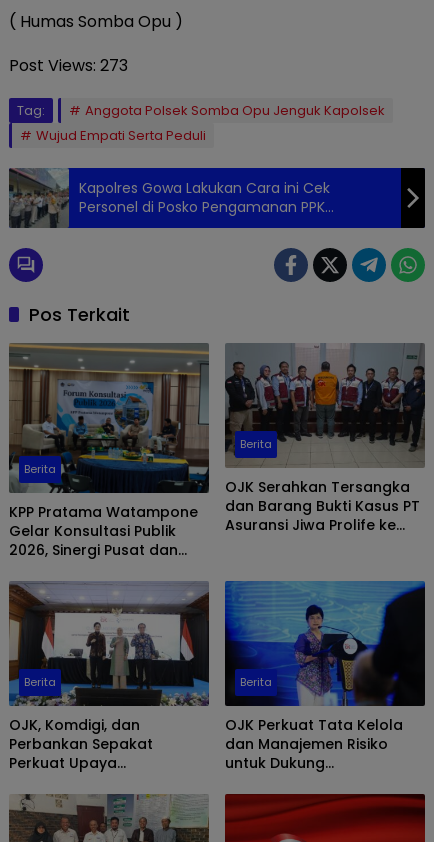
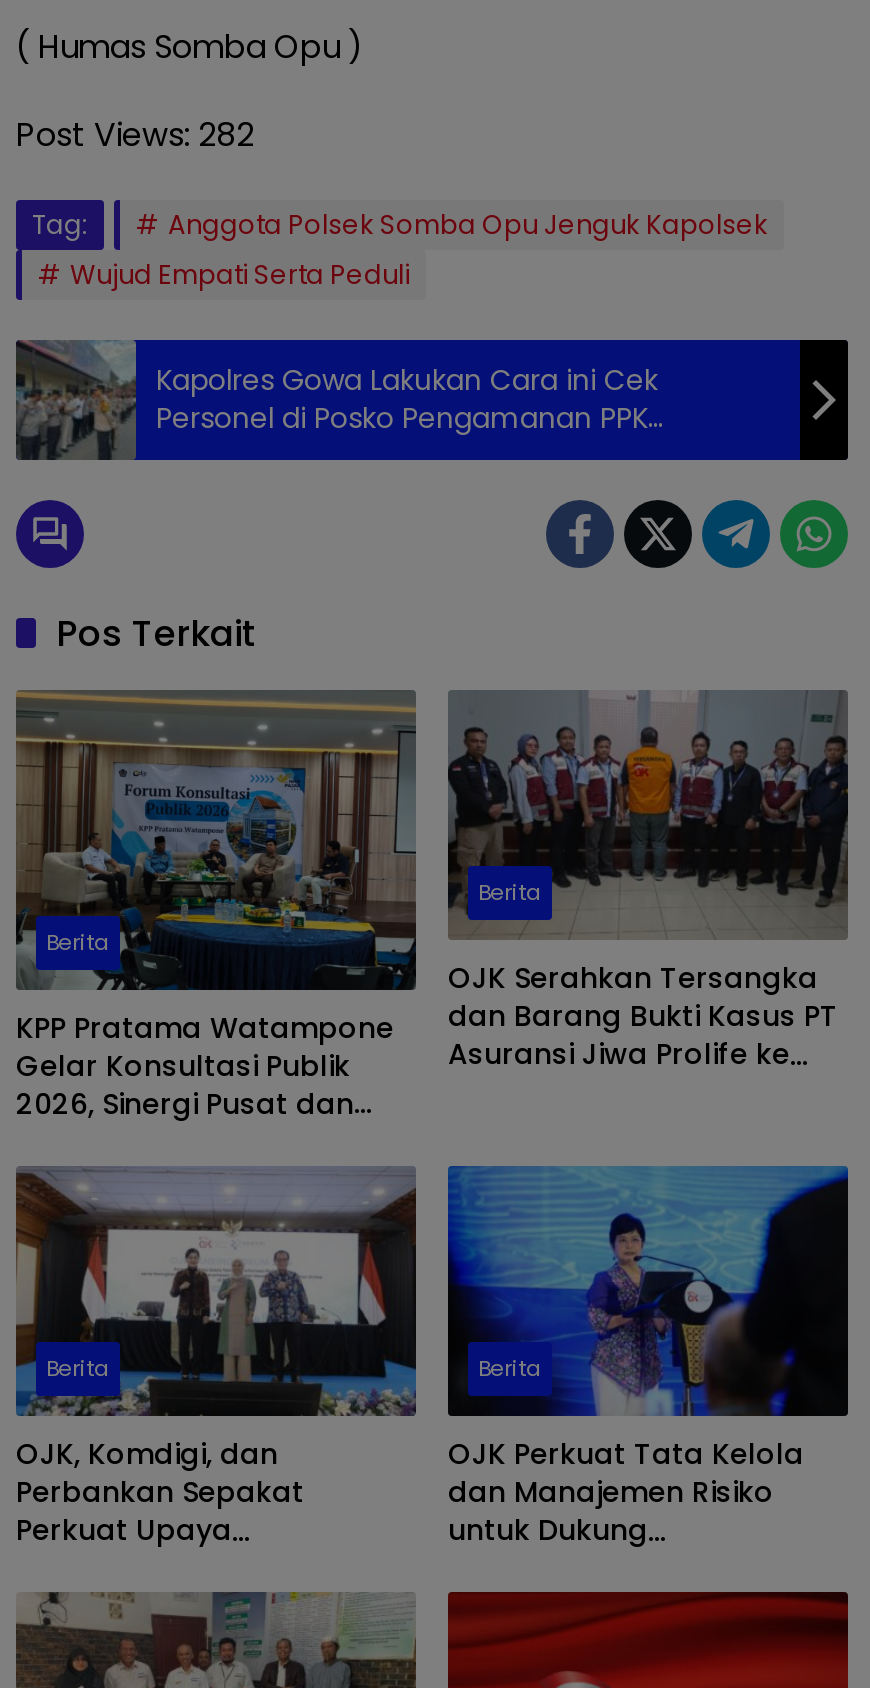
- Post Views: 273
+ Post Views: 282
